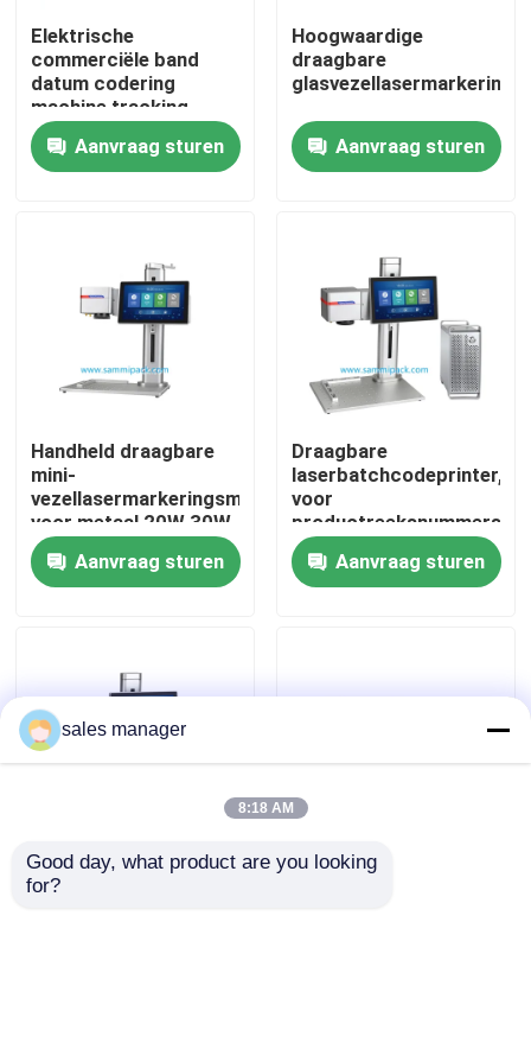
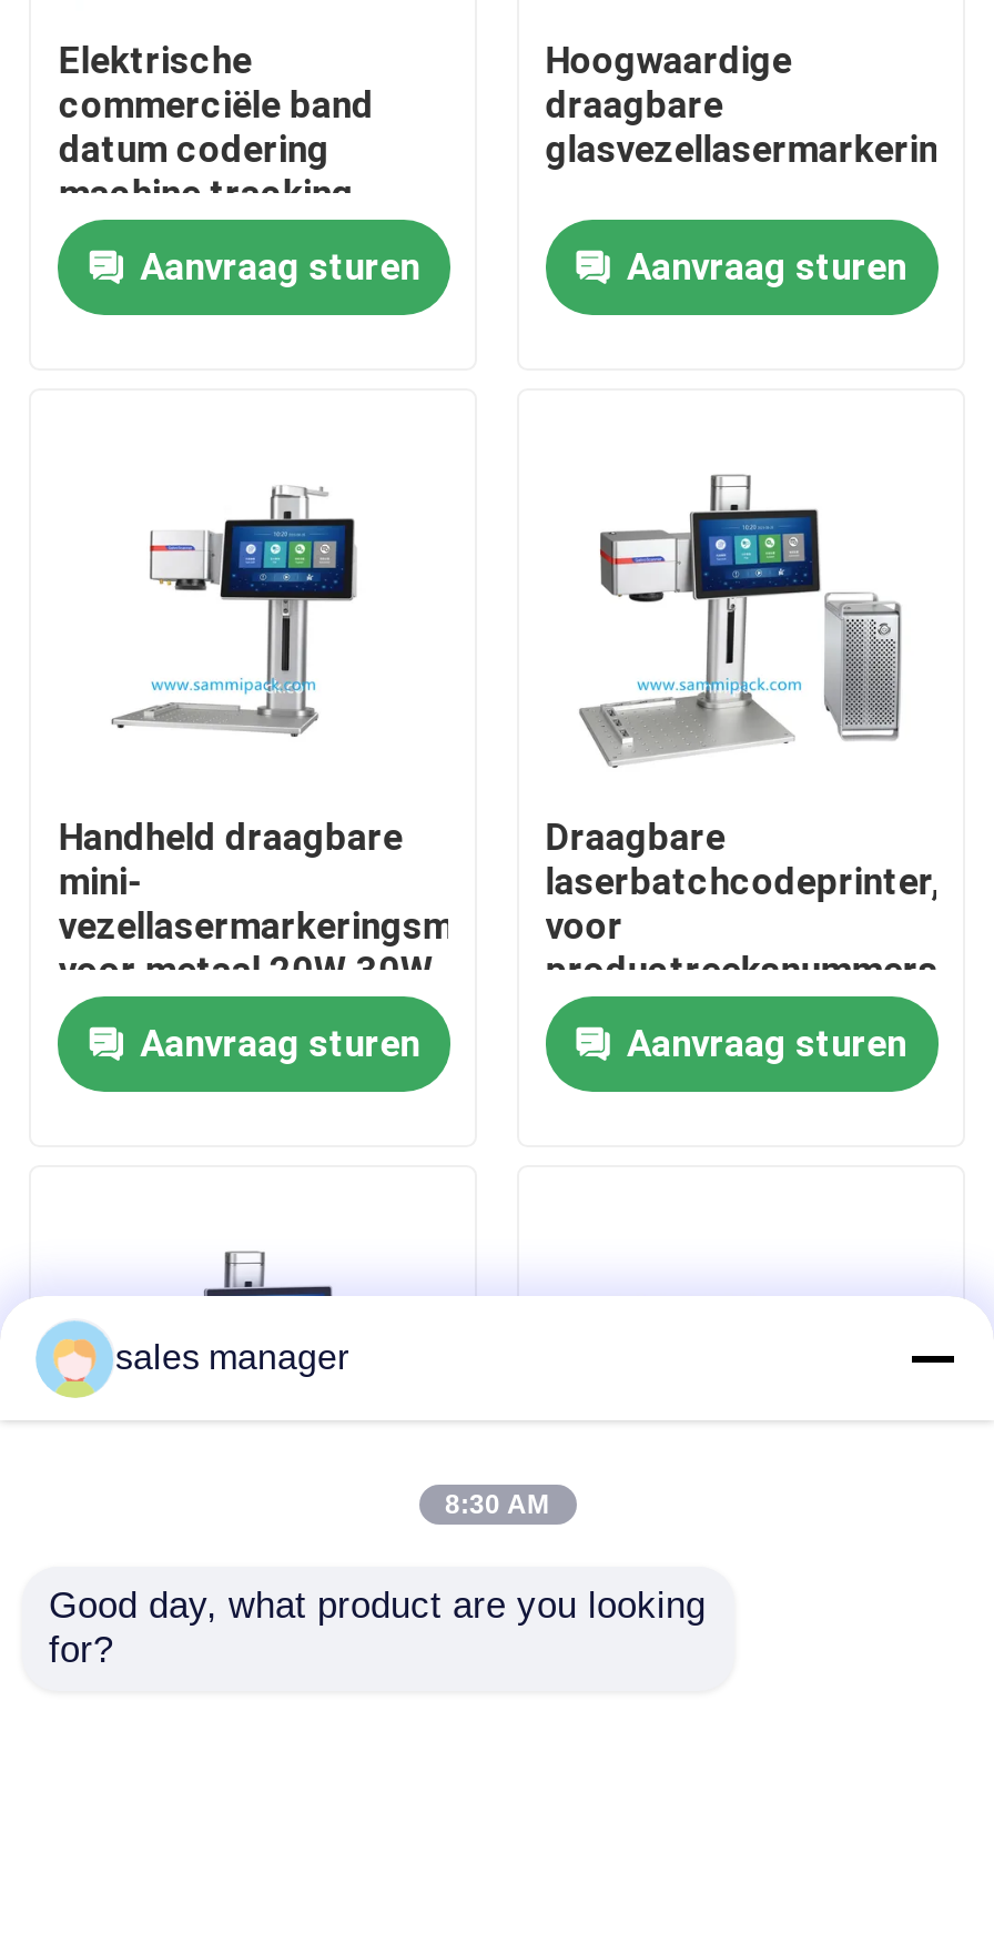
- 8:18 AM
+ 8:30 AM
